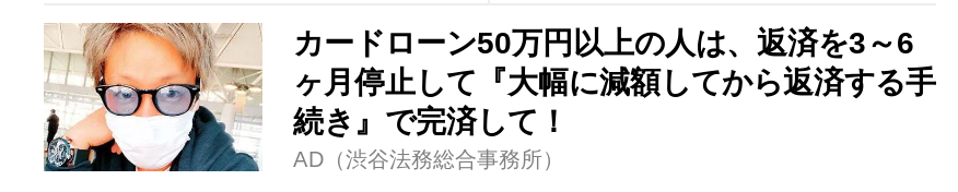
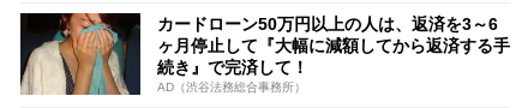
- [image]
+ [image]
